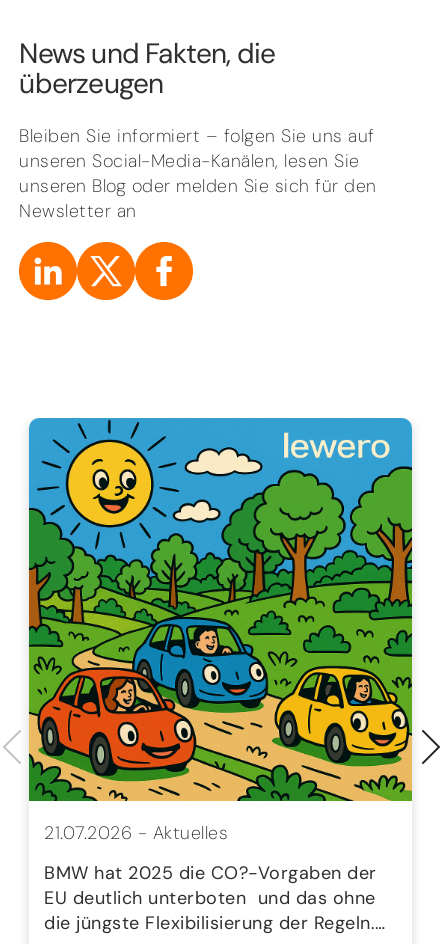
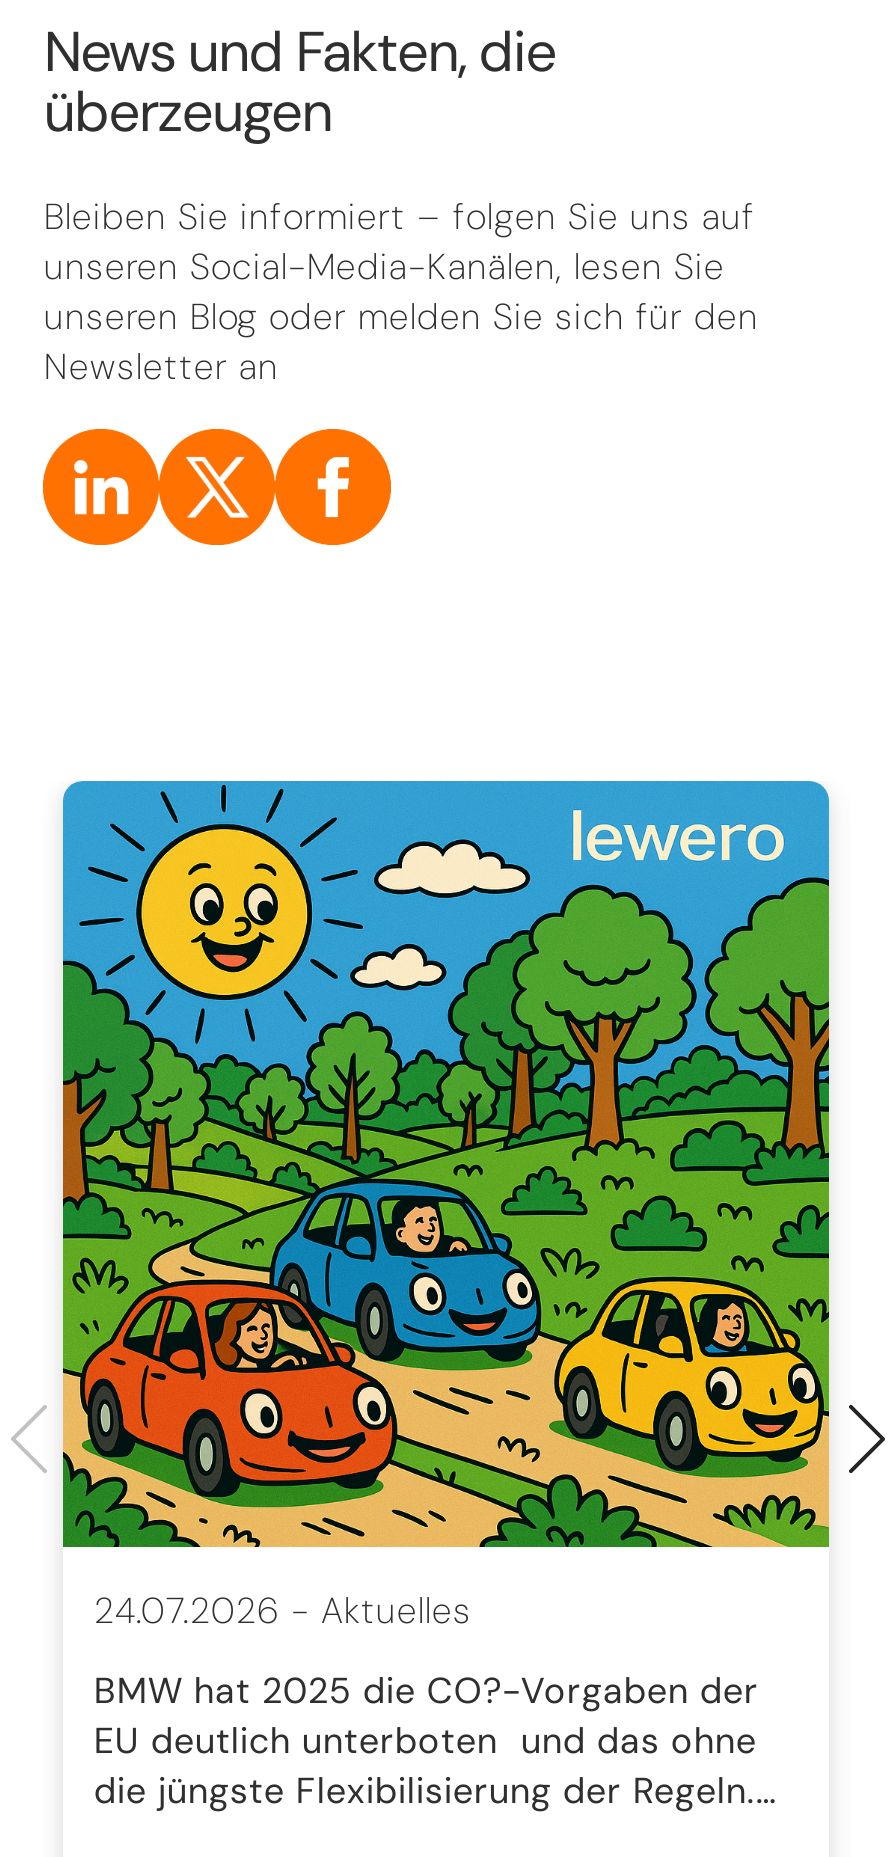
- 21.07.2026 - Aktuelles
+ 24.07.2026 - Aktuelles
